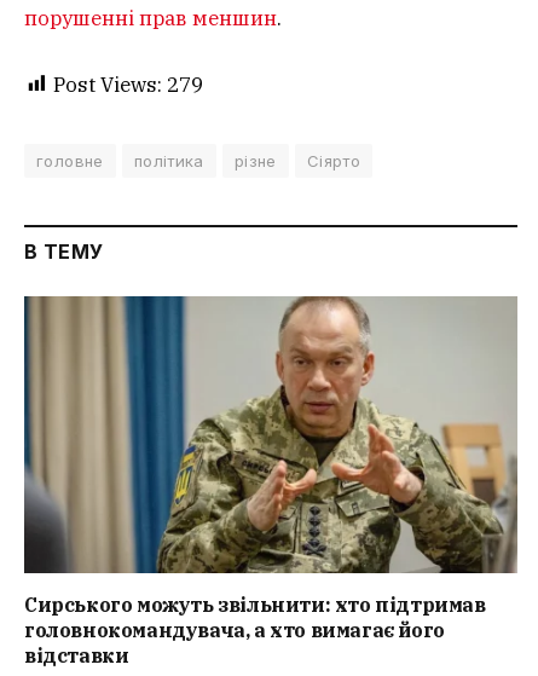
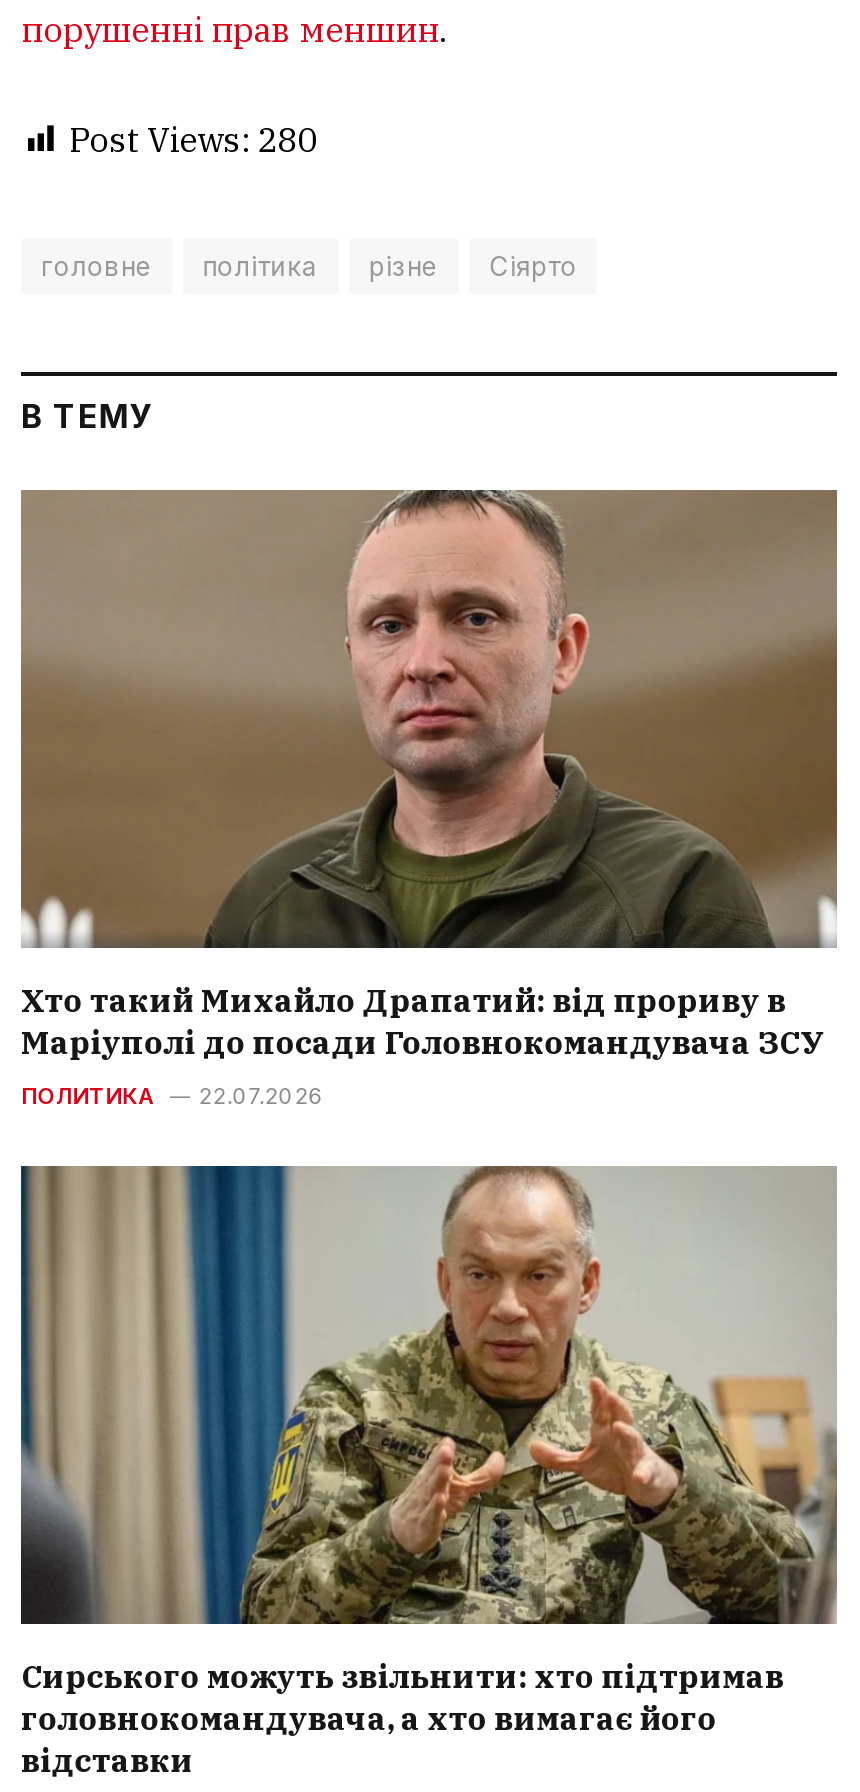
- Post Views: 279
+ Post Views: 280

+ [image]
+ Хто такий Михайло Драпатий: від прориву в
+ Маріуполі до посади Головнокомандувача ЗСУ
+ ПОЛИТИКА
+ 22.07.2026
